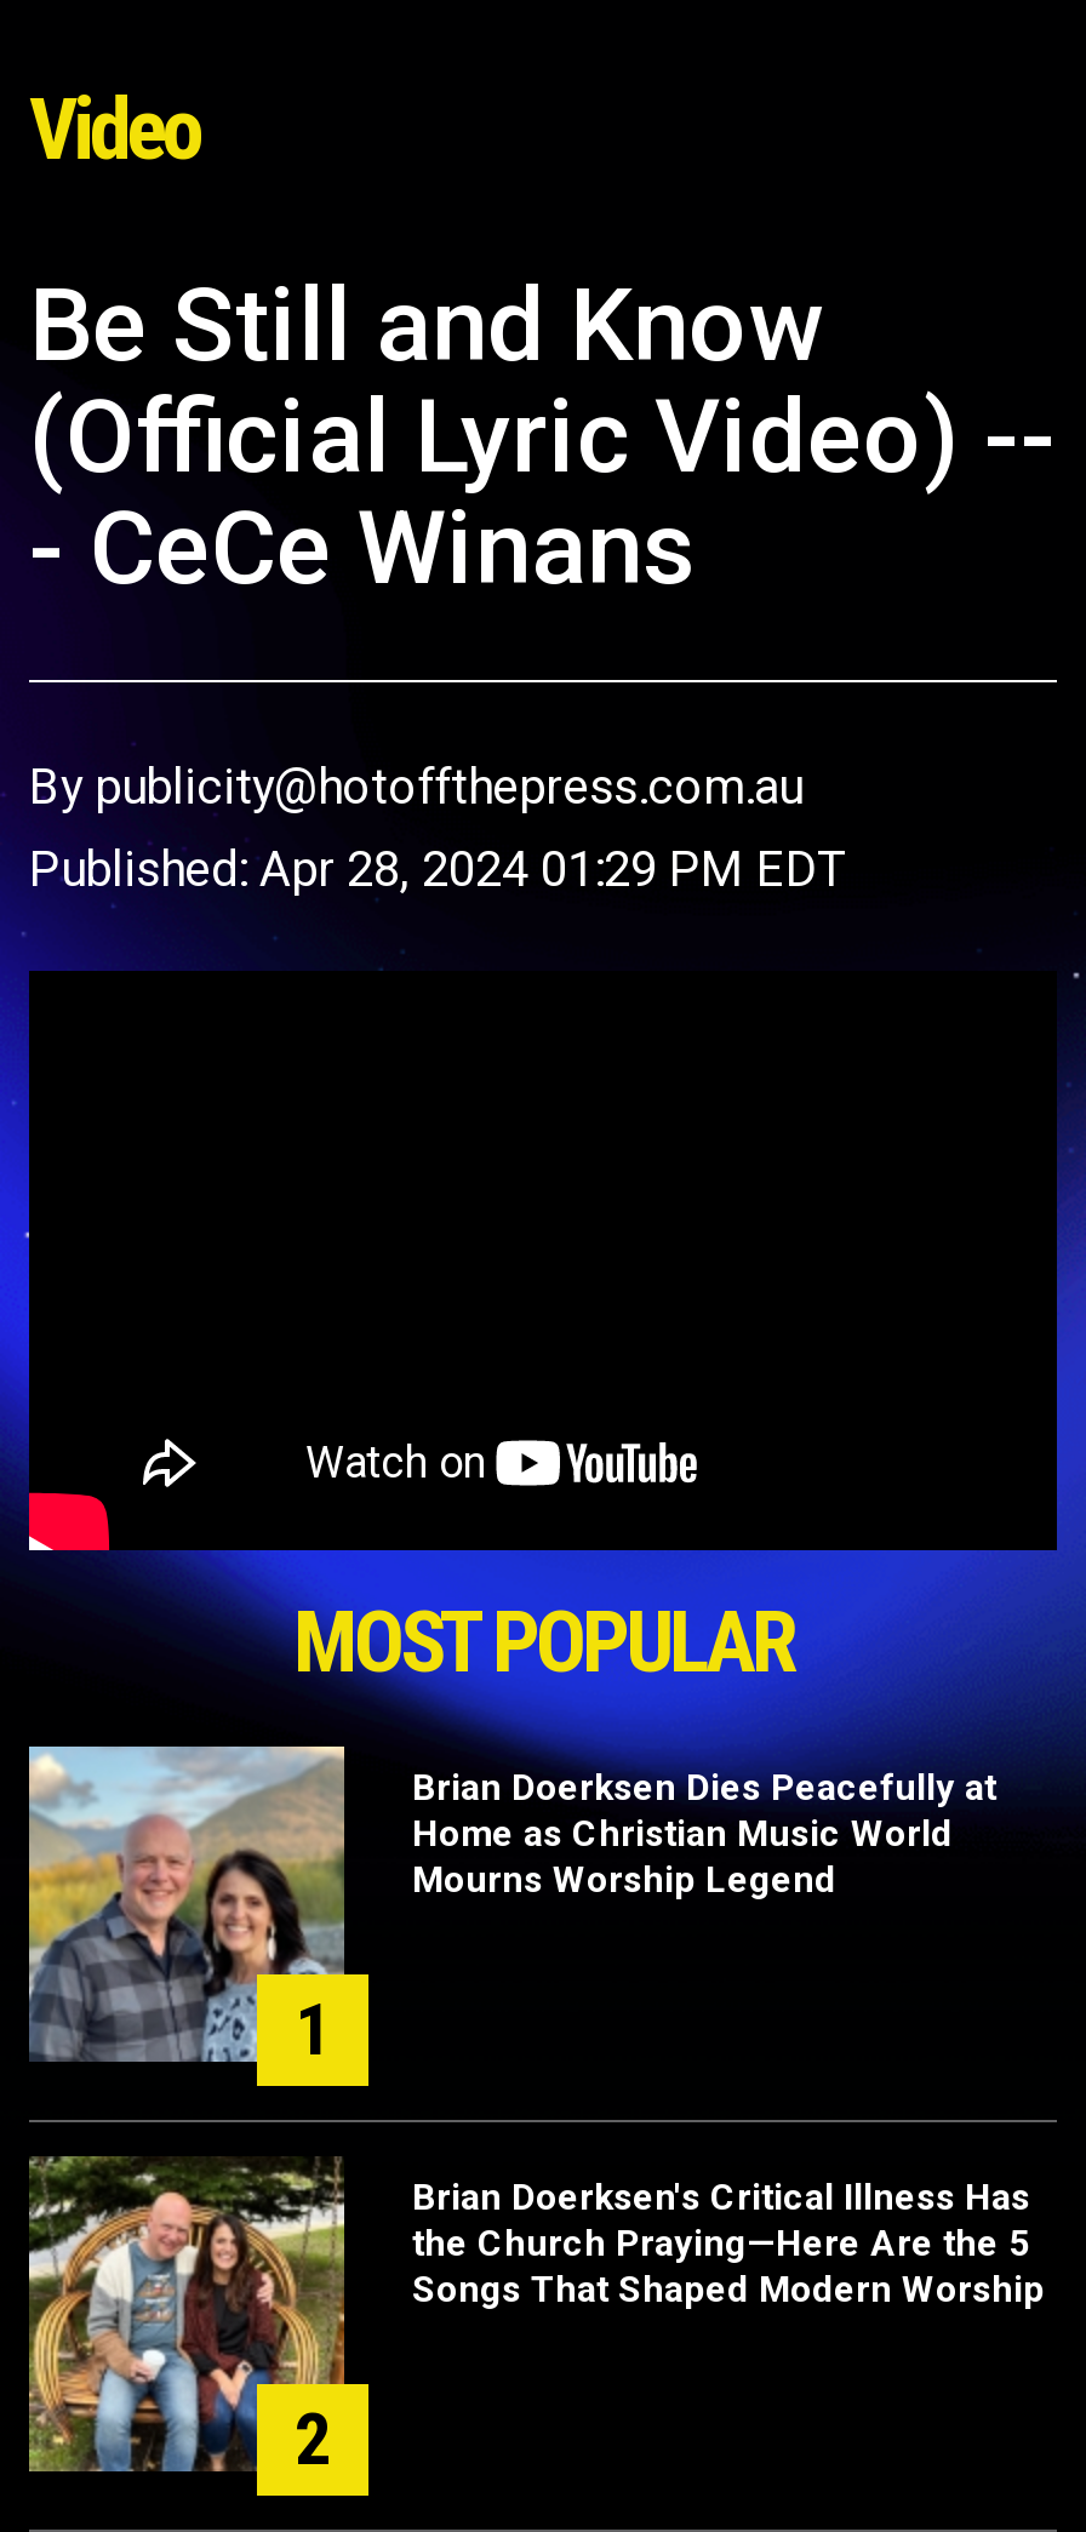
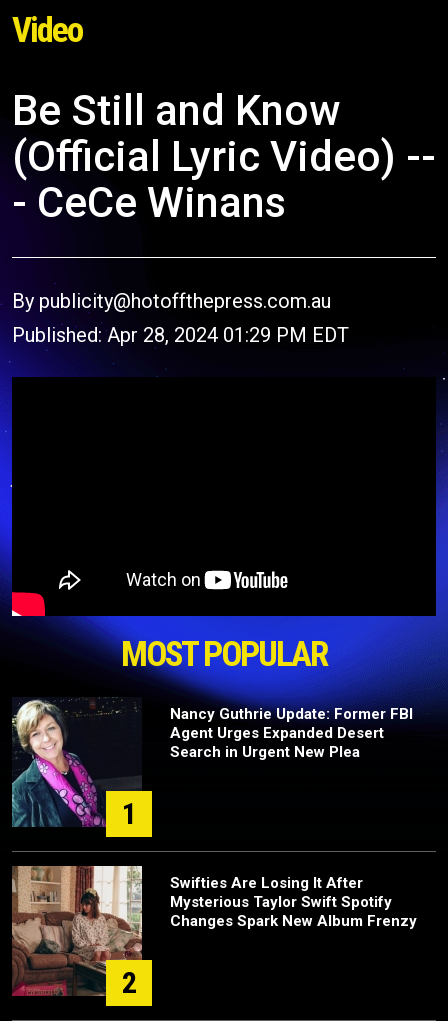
- [image]
- Brian Doerksen Dies Peacefully at
- Home as Christian Music World
- Mourns Worship Legend
+ [image]
+ Nancy Guthrie Update: Former FBI
+ Agent Urges Expanded Desert
+ Search in Urgent New Plea

- [image]
- Brian Doerksen's Critical Illness Has
- the Church Praying—Here Are the 5
- Songs That Shaped Modern Worship
+ [image]
+ Swifties Are Losing It After
+ Mysterious Taylor Swift Spotify
+ Changes Spark New Album Frenzy
